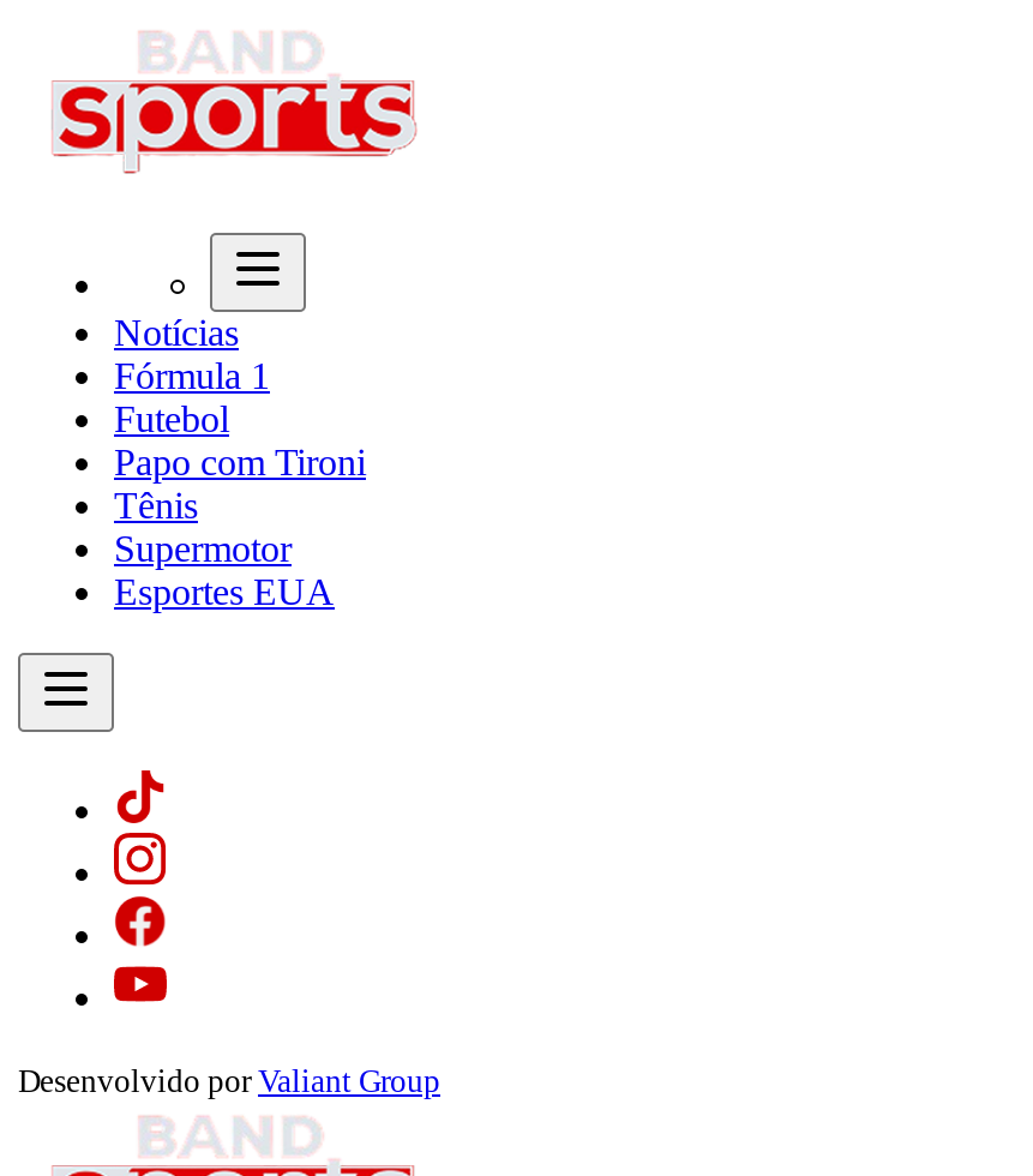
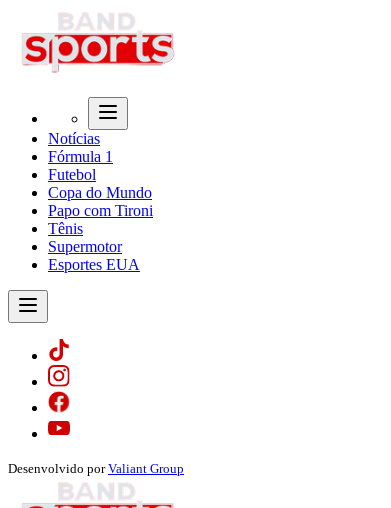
+ Copa do Mundo
